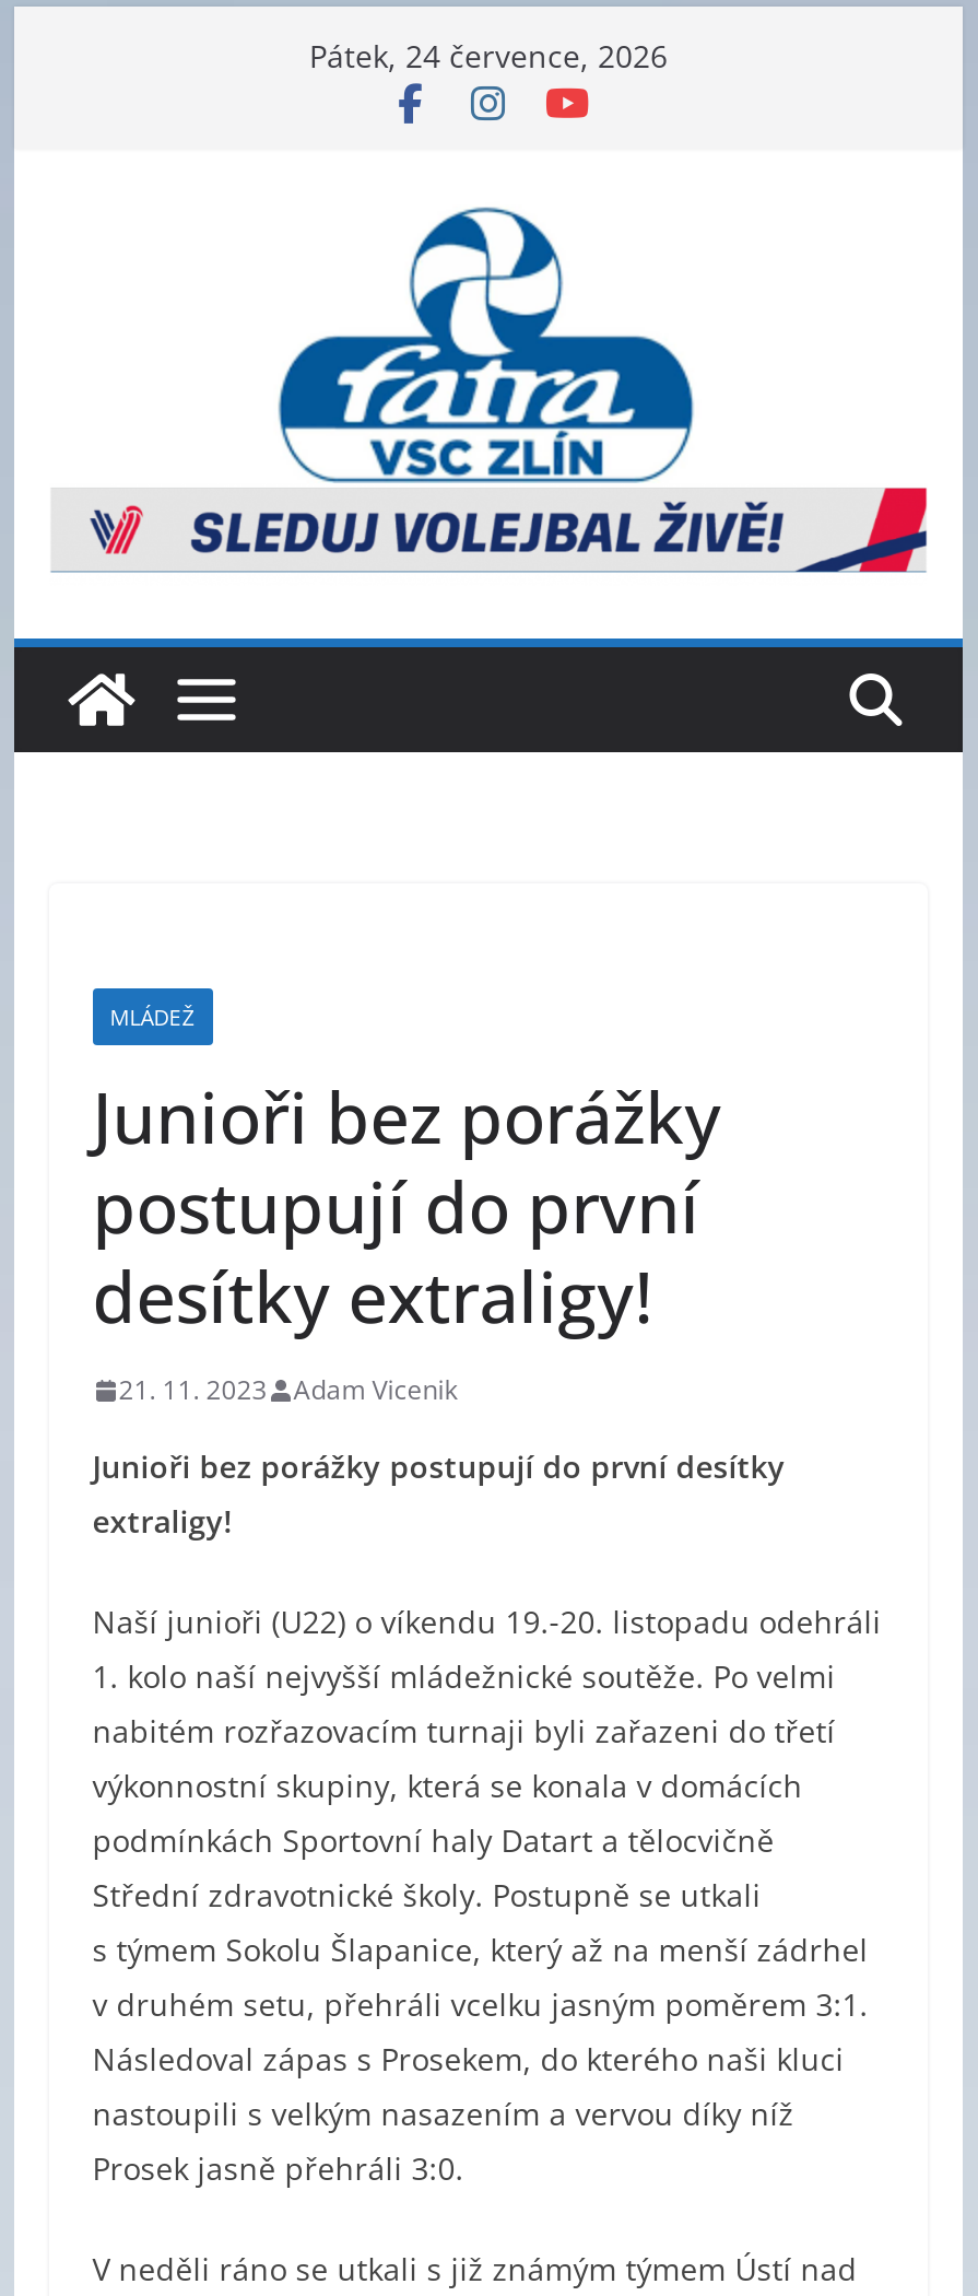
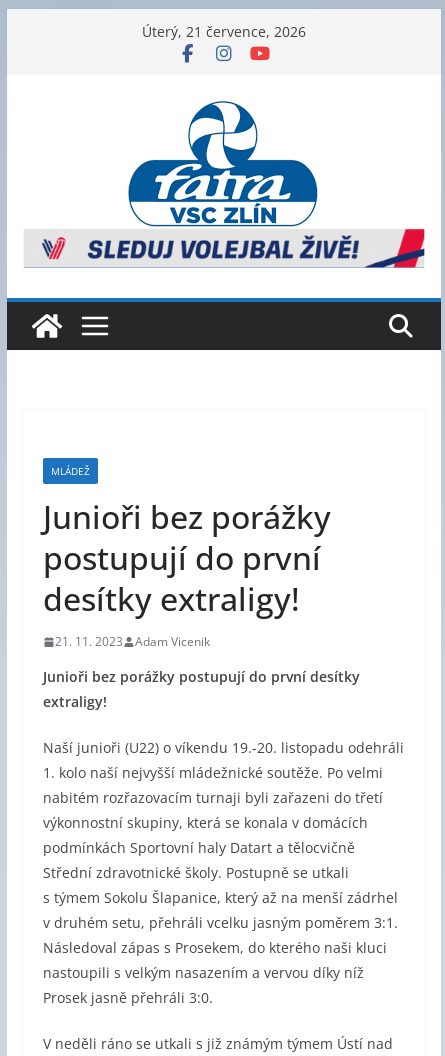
- Pátek, 24 července, 2026
+ Úterý, 21 července, 2026
